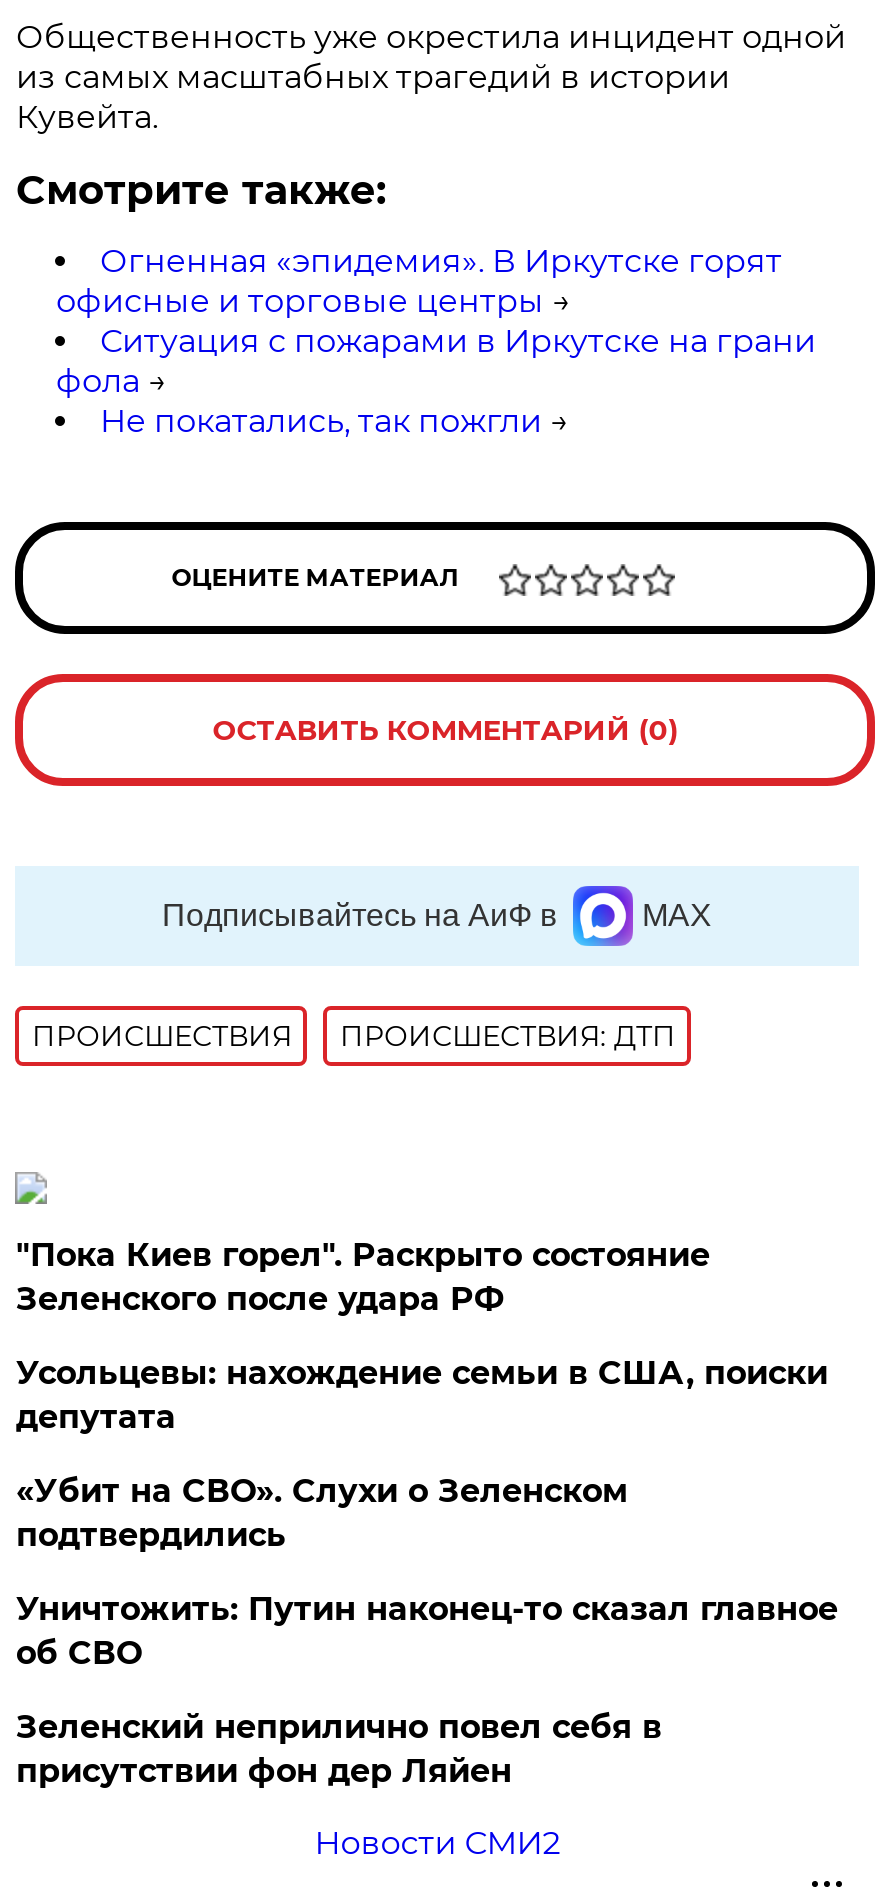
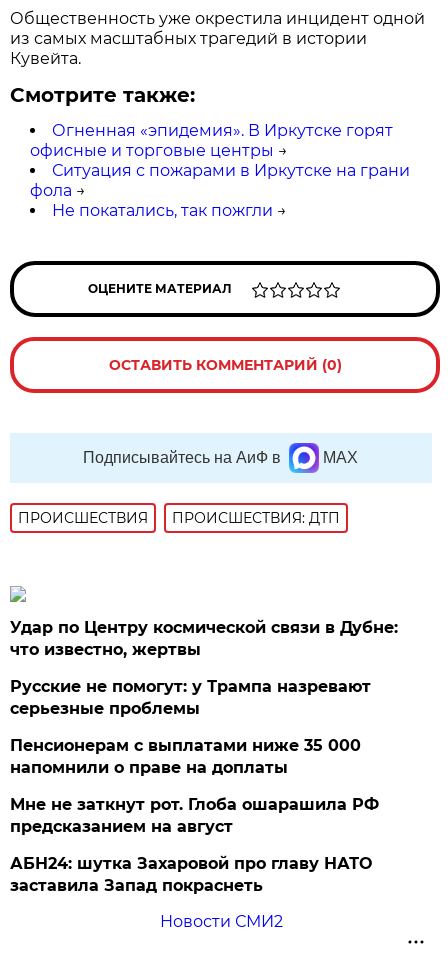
- "Пока Киев горел". Раскрыто состояние
- Зеленского после удара РФ
+ Удар по Центру космической связи в Дубне:
+ что известно, жертвы

- Усольцевы: нахождение семьи в США, поиски
- депутата
+ Русские не помогут: у Трампа назревают
+ серьезные проблемы

- «Убит на СВО». Слухи о Зеленском
- подтвердились
+ Пенсионерам с выплатами ниже 35 000
+ напомнили о праве на доплаты

- Уничтожить: Путин наконец-то сказал главное
- об СВО
+ Мне не заткнут рот. Глоба ошарашила РФ
+ предсказанием на август

- Зеленский неприлично повел cебя в
- присутствии фон дер Ляйен
+ АБН24: шутка Захаровой про главу НАТО
+ заставила Запад покраснеть
